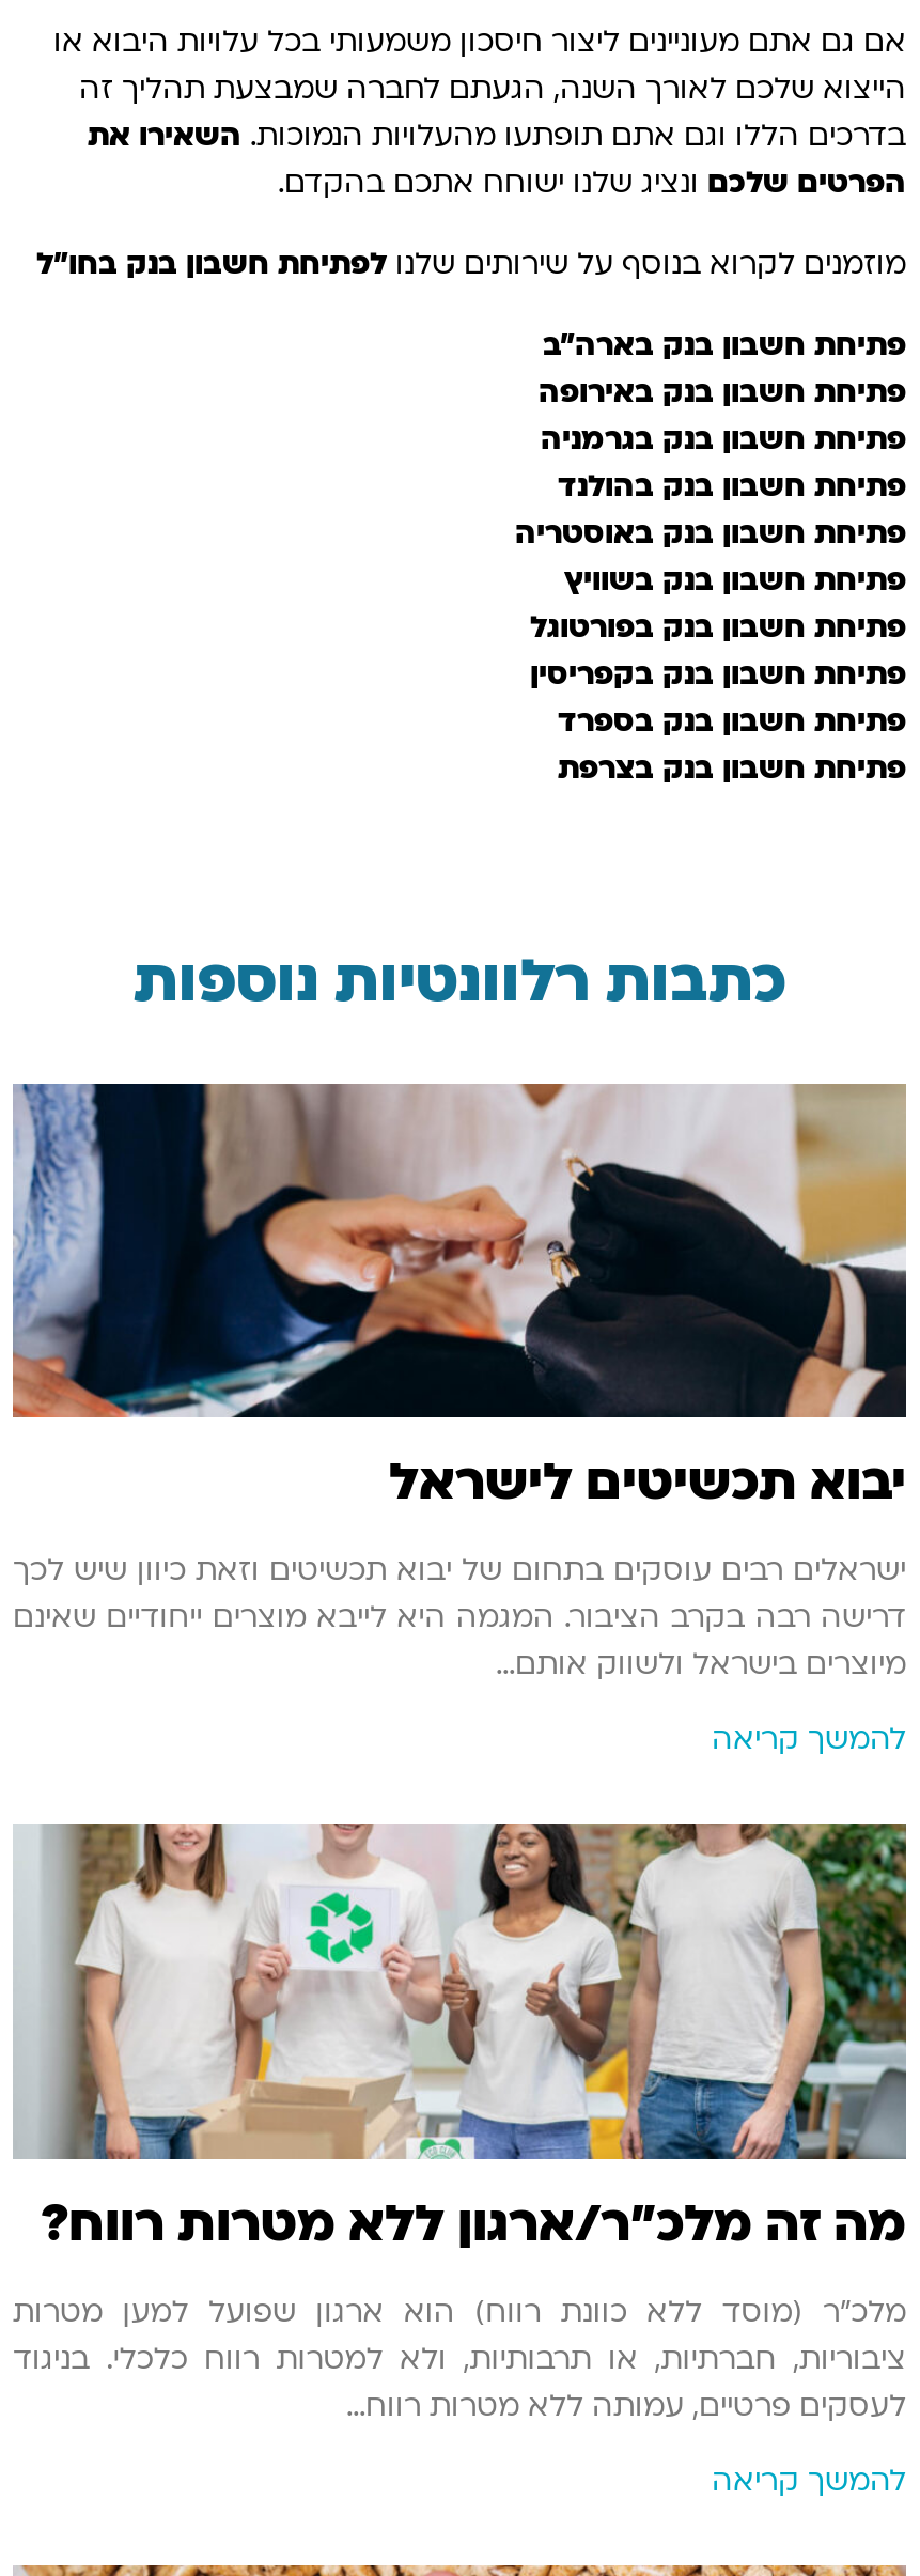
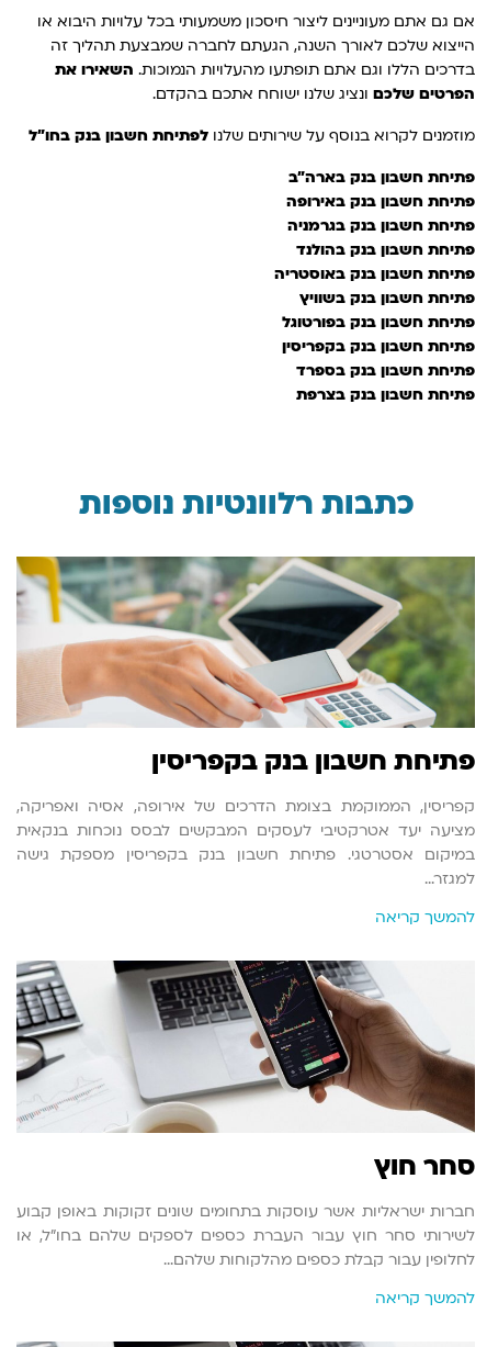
- [image]
- יבוא תכשיטים לישראל
+ [image]
+ פתיחת חשבון בנק בקפריסין

- ישראלים רבים עוסקים בתחום של יבוא תכשיטים וזאת כיוון שיש לכך
- דרישה רבה בקרב הציבור. המגמה היא לייבא מוצרים ייחודיים שאינם
- מיוצרים בישראל ולשווק אותם…
+ קפריסין, הממוקמת בצומת הדרכים של אירופה, אסיה ואפריקה,
+ מציעה יעד אטרקטיבי לעסקים המבקשים לבסס נוכחות בנקאית
+ במיקום אסטרטגי. פתיחת חשבון בנק בקפריסין מספקת גישה
+ למגזר…

- [image]
- מה זה מלכ"ר/ארגון ללא מטרות רווח?
+ [image]
+ סחר חוץ

- מלכ״ר (מוסד ללא כוונת רווח) הוא ארגון שפועל למען מטרות
- ציבוריות, חברתיות, או תרבותיות, ולא למטרות רווח כלכלי. בניגוד
- לעסקים פרטיים, עמותה ללא מטרות רווח…
+ חברות ישראליות אשר עוסקות בתחומים שונים זקוקות באופן קבוע
+ לשירותי סחר חוץ עבור העברת כספים לספקים שלהם בחו"ל, או
+ לחלופין עבור קבלת כספים מהלקוחות שלהם…
